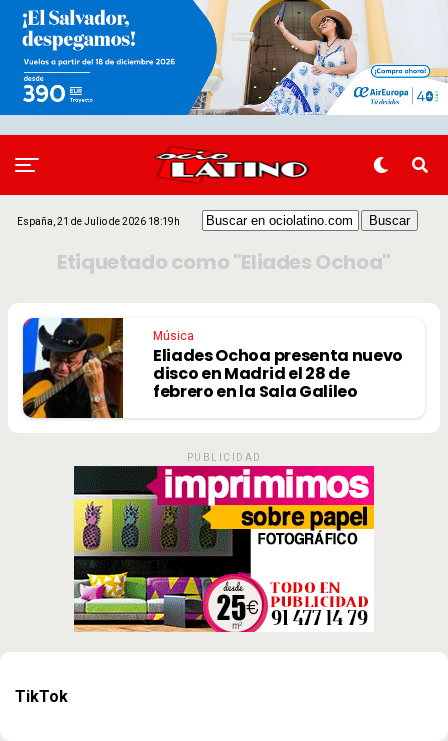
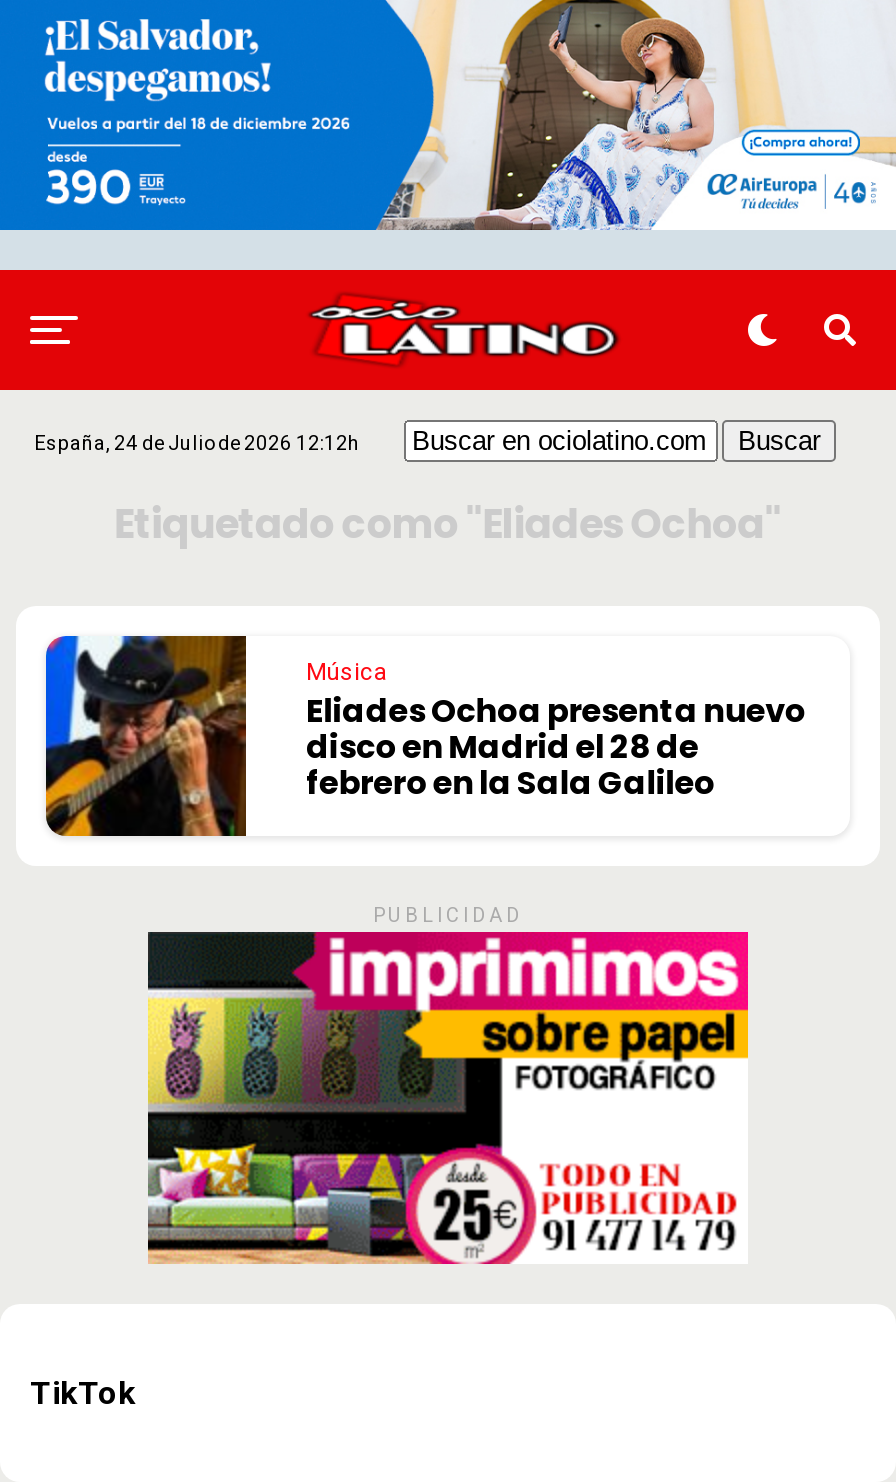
- España, 21 de Julio de 2026 18:19h
+ España, 24 de Julio de 2026 12:12h
